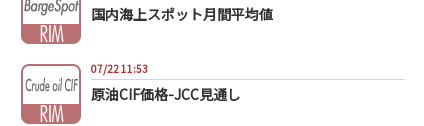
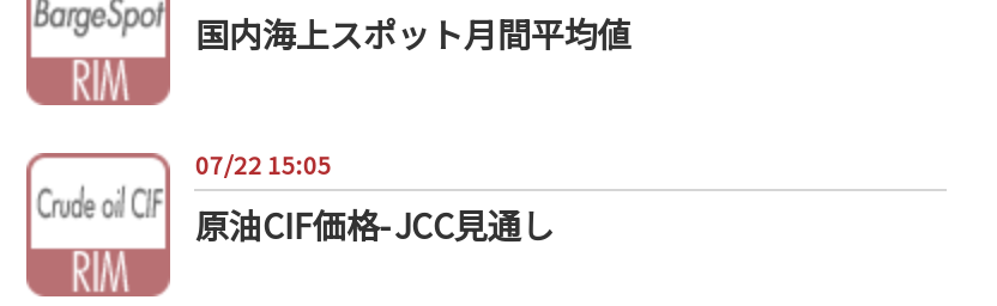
- 07/22 11:53
+ 07/22 15:05
